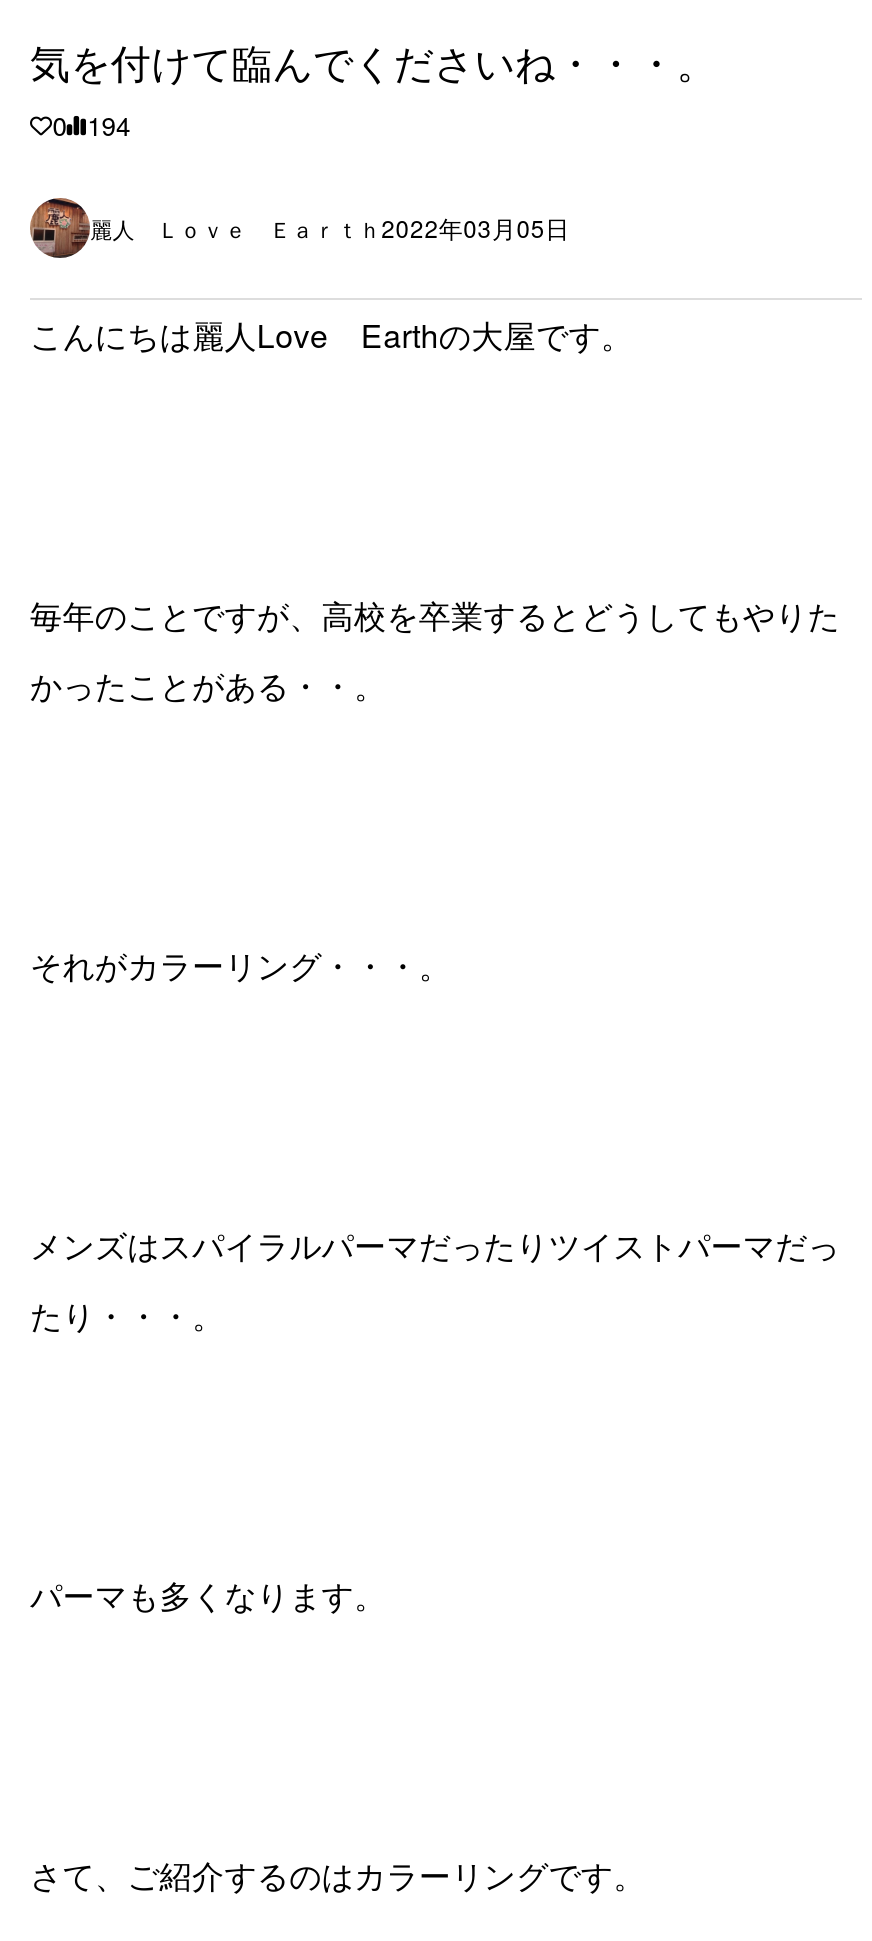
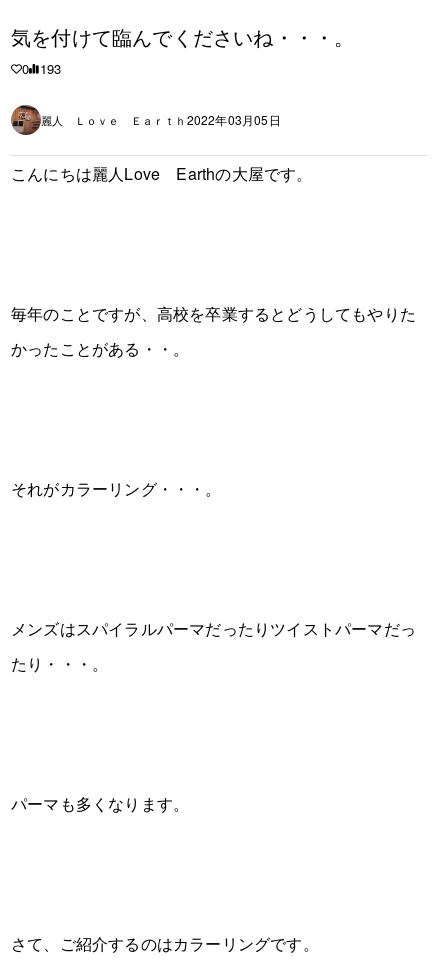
- 0 194
+ 0 193
